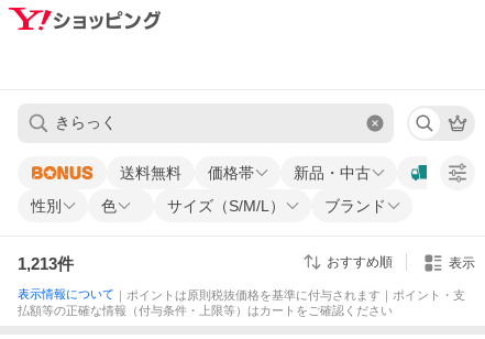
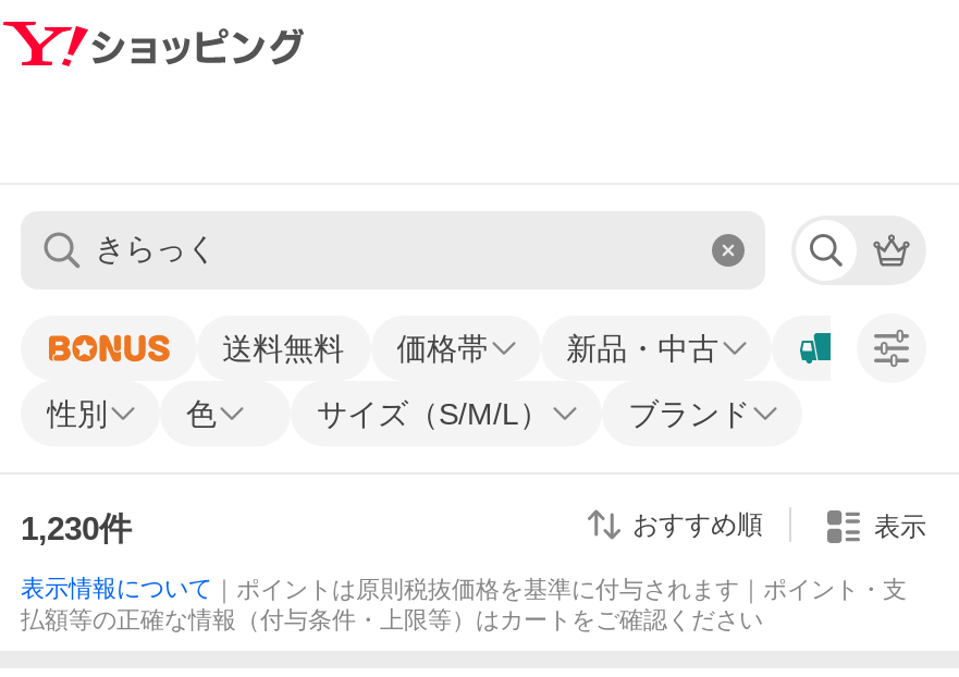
- 1,213件
+ 1,230件
